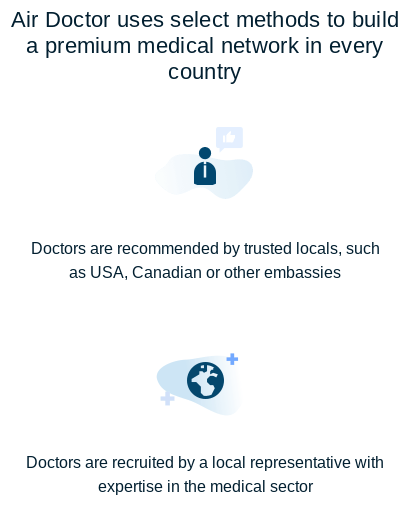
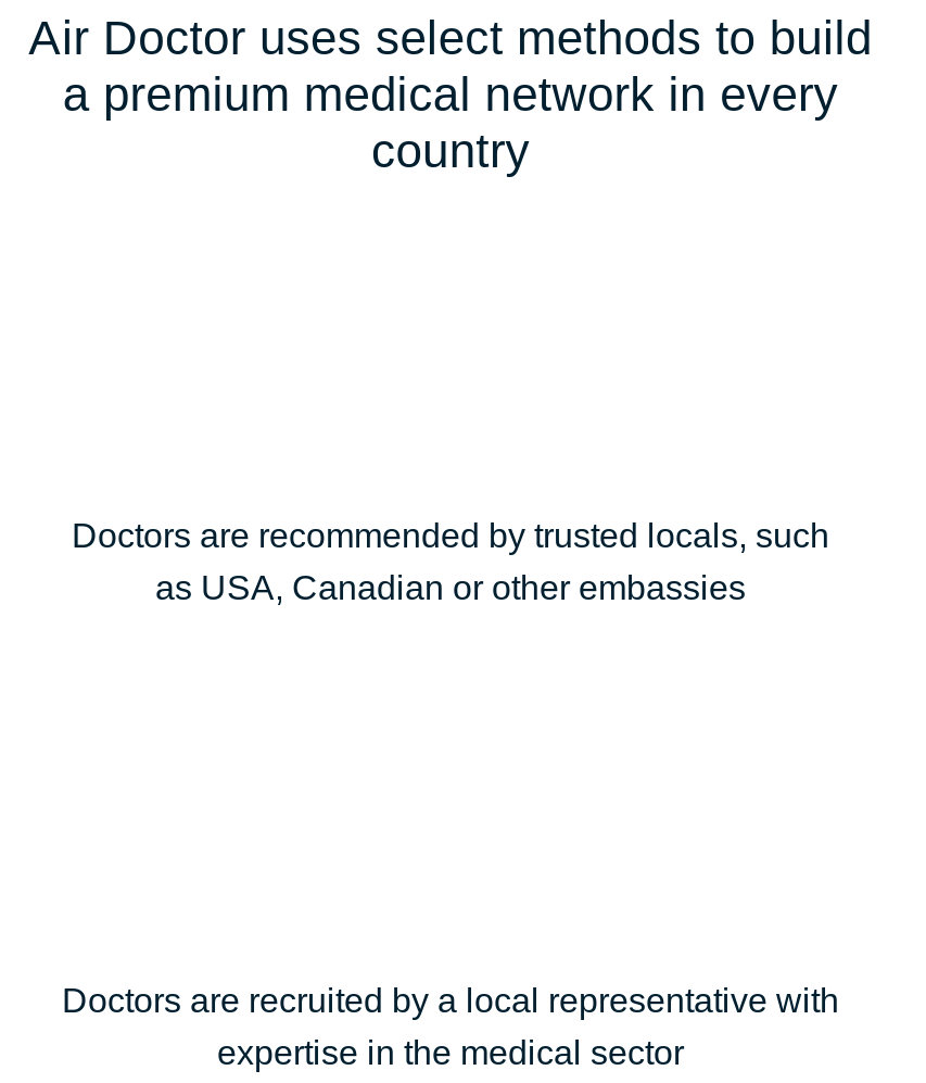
- [image]

- [image]
